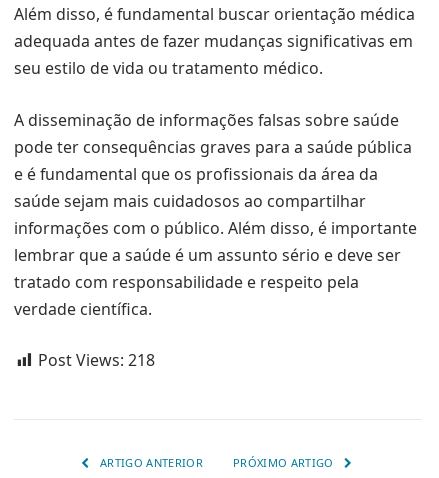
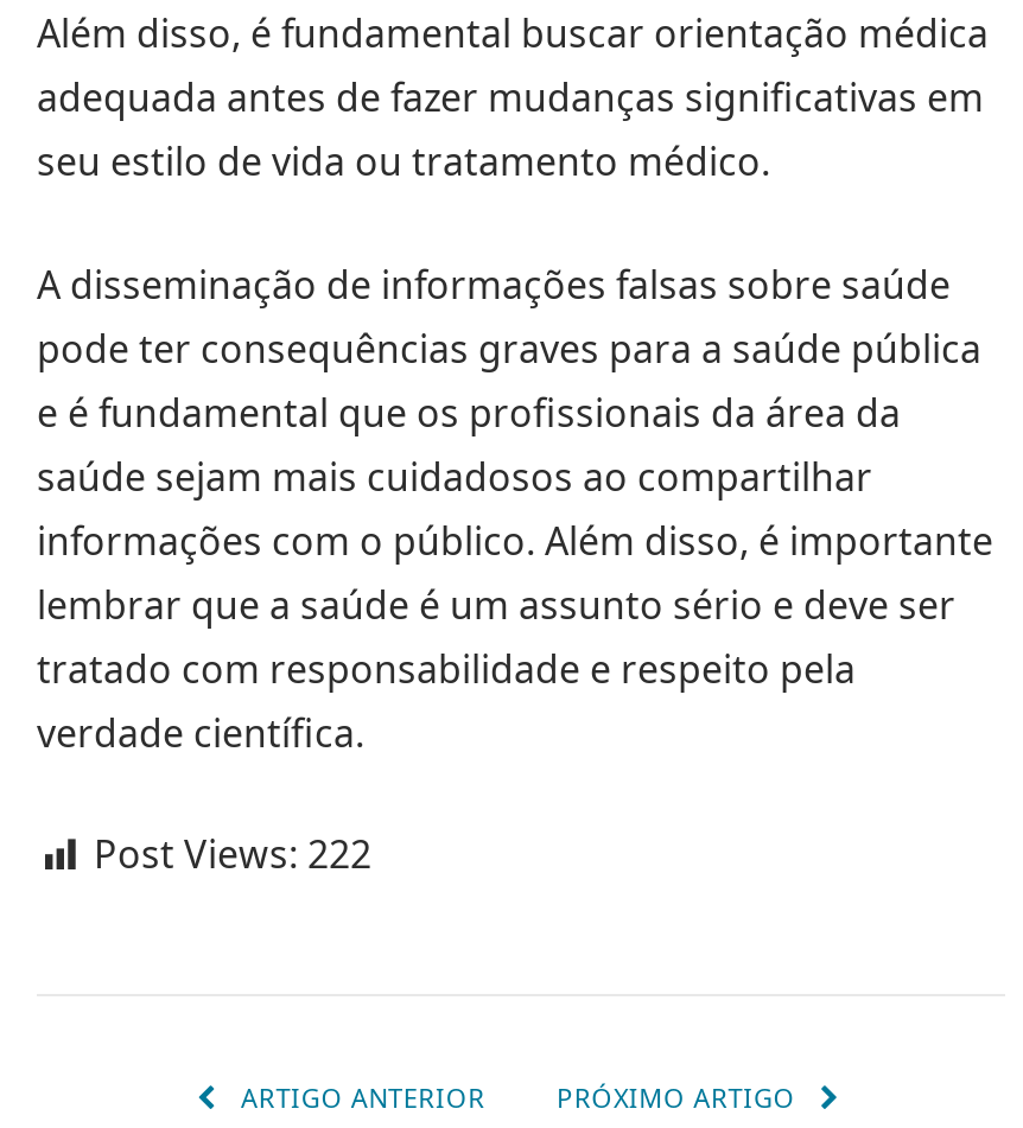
- Post Views: 218
+ Post Views: 222
